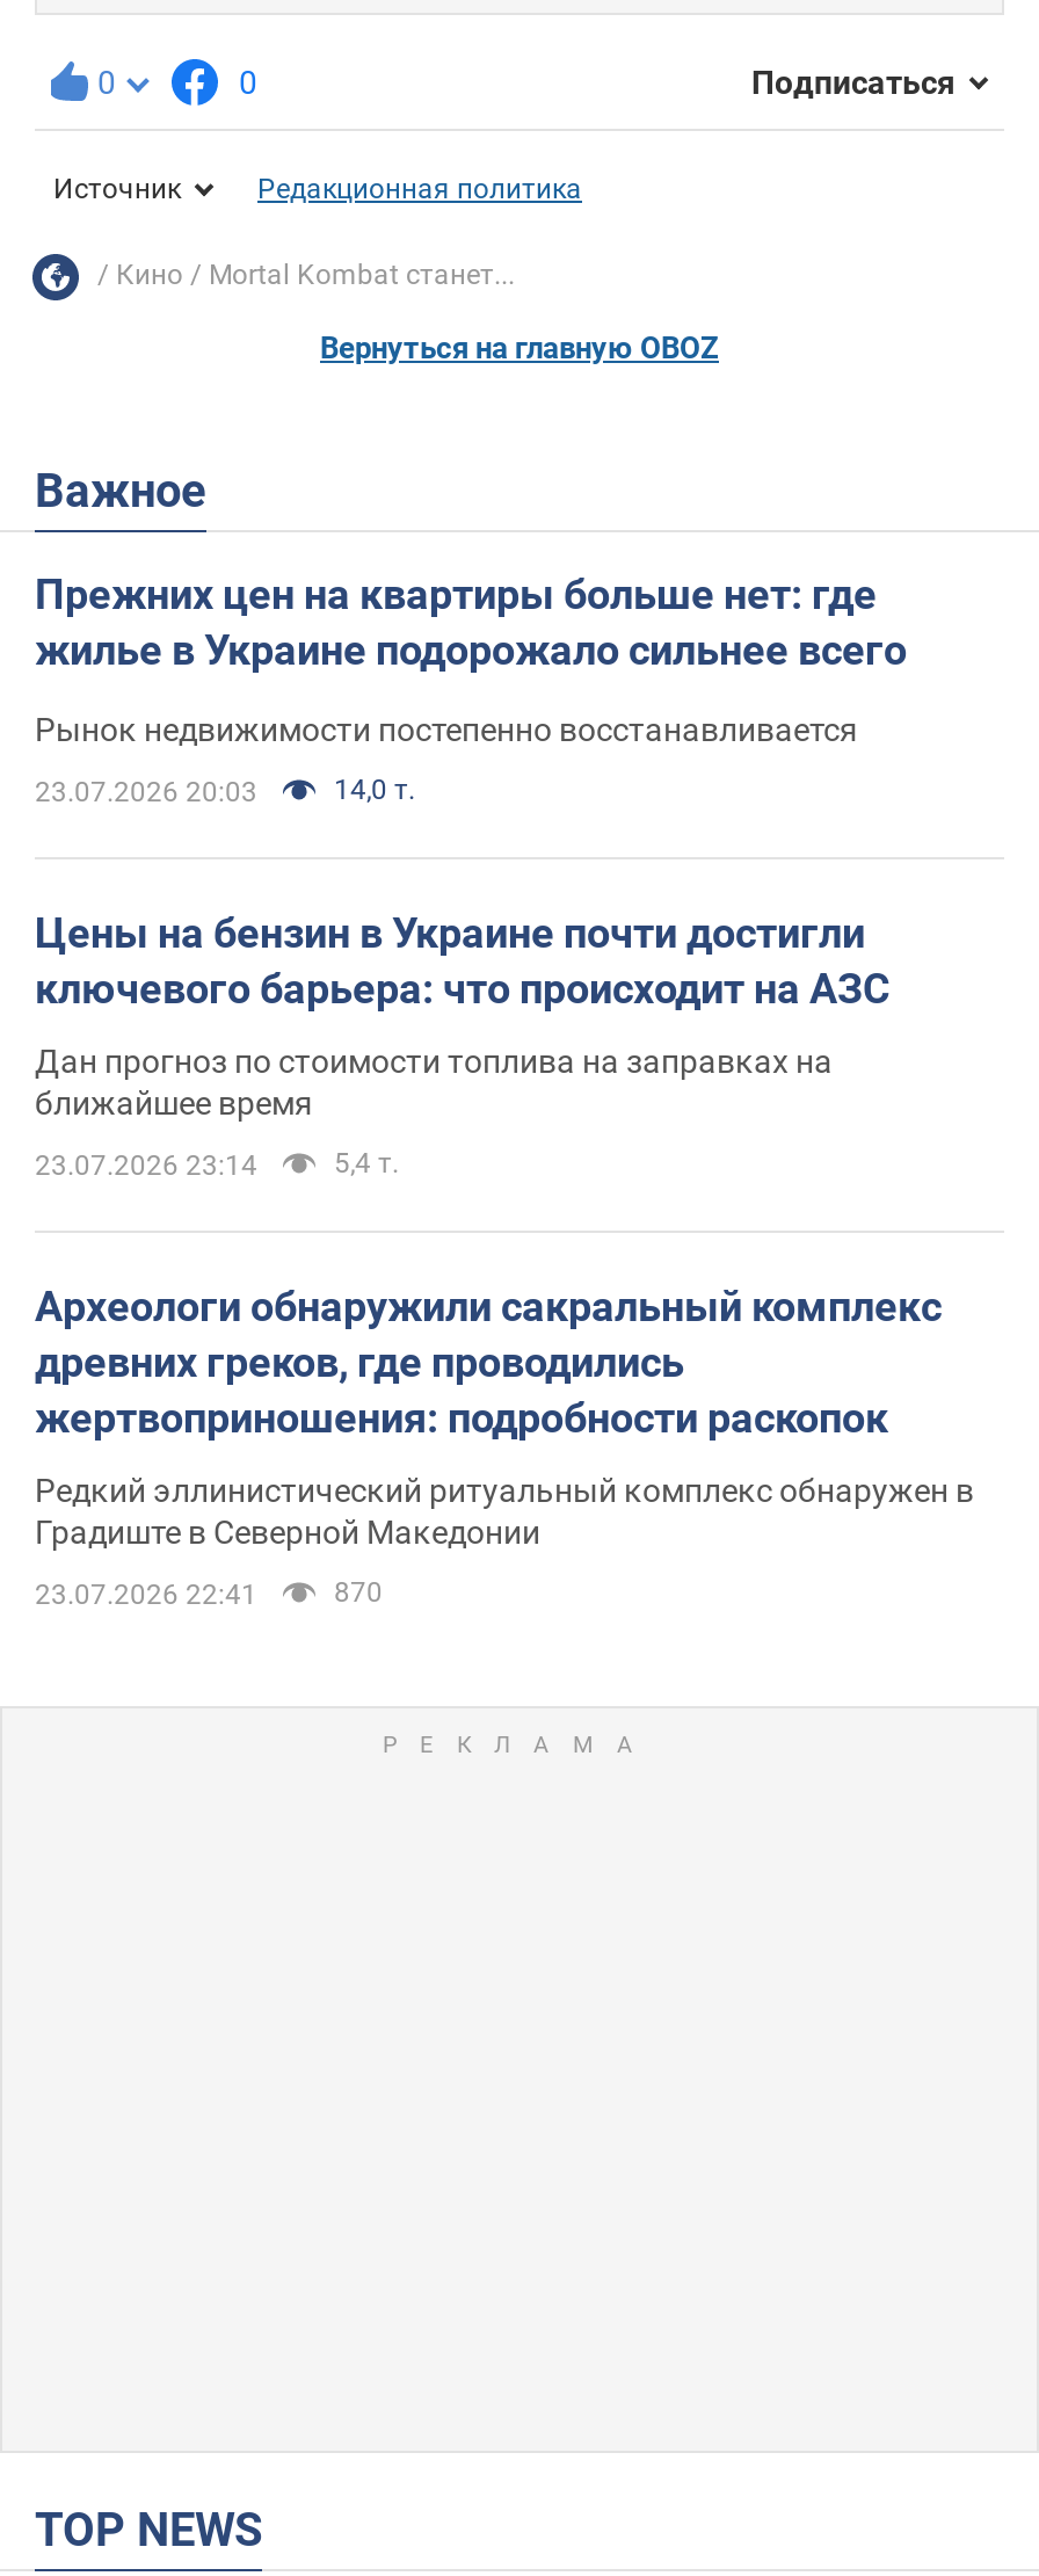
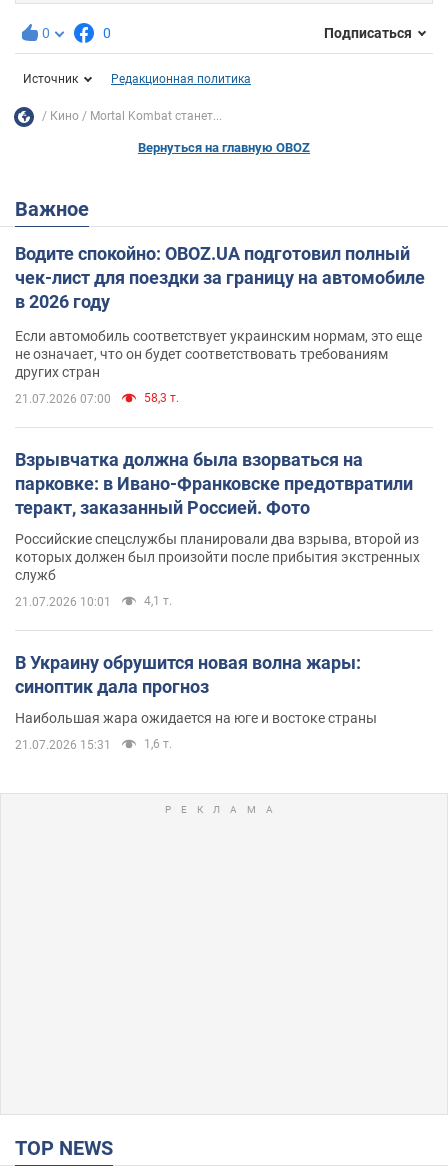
- Прежних цен на квартиры больше нет: где
- жилье в Украине подорожало сильнее всего
+ Водите спокойно: OBOZ.UA подготовил полный
+ чек-лист для поездки за границу на автомобиле
+ в 2026 году

- Рынок недвижимости постепенно восстанавливается
+ Если автомобиль соответствует украинским нормам, это еще
+ не означает, что он будет соответствовать требованиям
+ других стран

- 23.07.2026 20:03
- 14,0 т.
+ 21.07.2026 07:00
+ 58,3 т.

- Цены на бензин в Украине почти достигли
- ключевого барьера: что происходит на АЗС
+ Взрывчатка должна была взорваться на
+ парковке: в Ивано-Франковске предотвратили
+ теракт, заказанный Россией. Фото

- Дан прогноз по стоимости топлива на заправках на
- ближайшее время
+ Российские спецслужбы планировали два взрыва, второй из
+ которых должен был произойти после прибытия экстренных
+ служб

- 23.07.2026 23:14
- 5,4 т.
+ 21.07.2026 10:01
+ 4,1 т.

- Археологи обнаружили сакральный комплекс
- древних греков, где проводились
- жертвоприношения: подробности раскопок
+ В Украину обрушится новая волна жары:
+ синоптик дала прогноз

- Редкий эллинистический ритуальный комплекс обнаружен в
- Градиште в Северной Македонии
+ Наибольшая жара ожидается на юге и востоке страны

- 23.07.2026 22:41
- 870
+ 21.07.2026 15:31
+ 1,6 т.
